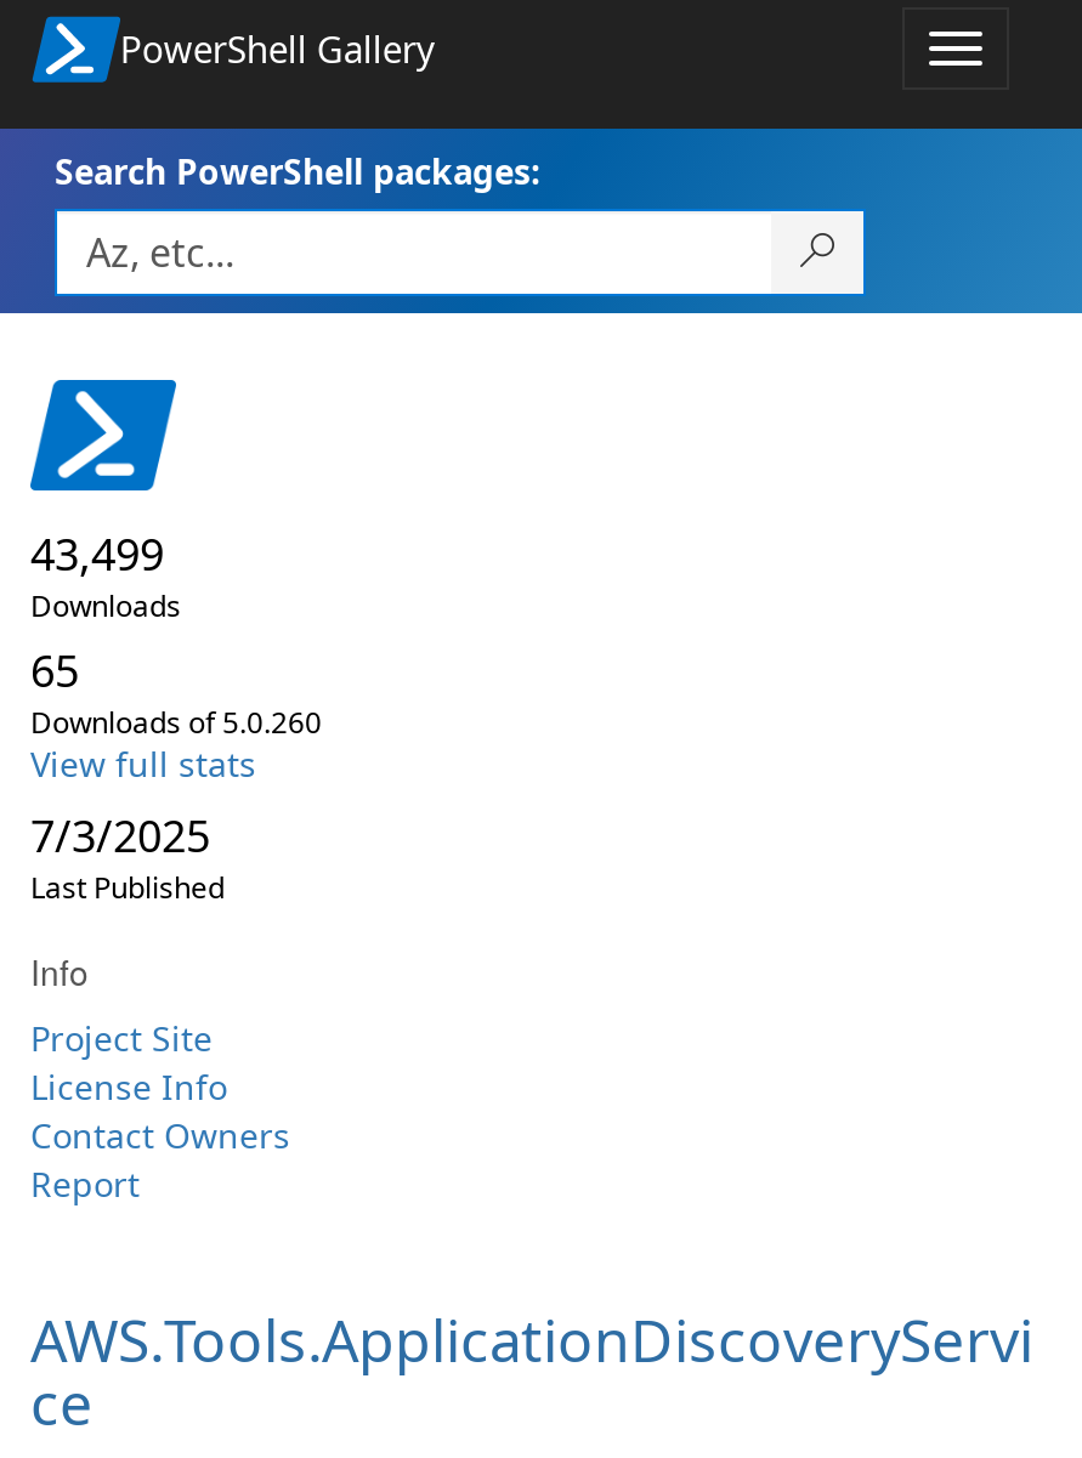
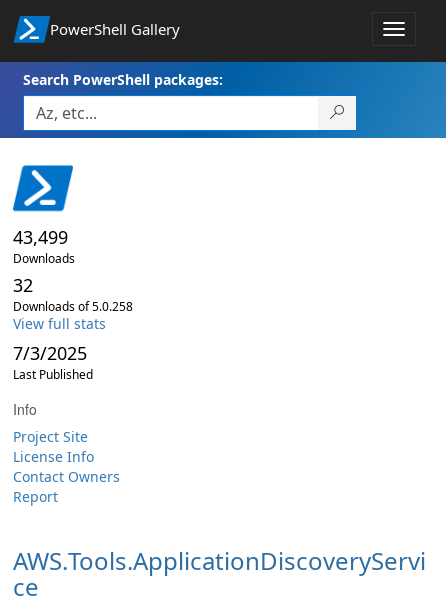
- 65
+ 32

- Downloads of 5.0.260
+ Downloads of 5.0.258
